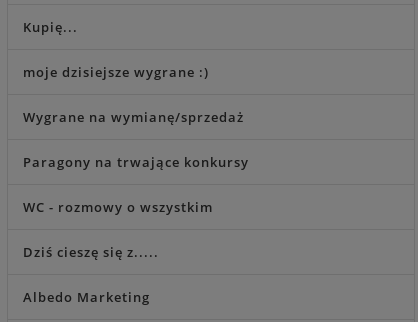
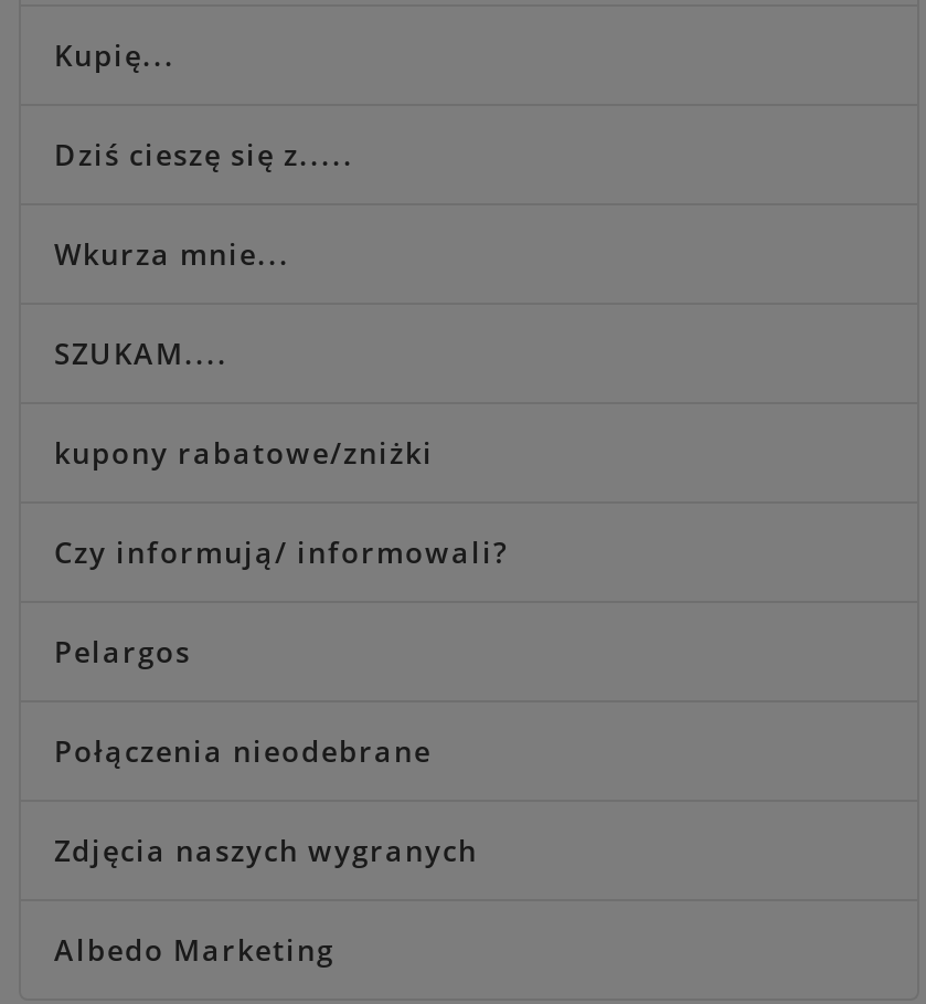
- moje dzisiejsze wygrane :)
- Wygrane na wymianę/sprzedaż
- Paragony na trwające konkursy
- WC - rozmowy o wszystkim

moved up: Dziś cieszę się z.....

+ Wkurza mnie...
+ SZUKAM....
+ kupony rabatowe/zniżki
+ Czy informują/ informowali?
+ Pelargos
+ Połączenia nieodebrane
+ Zdjęcia naszych wygranych
